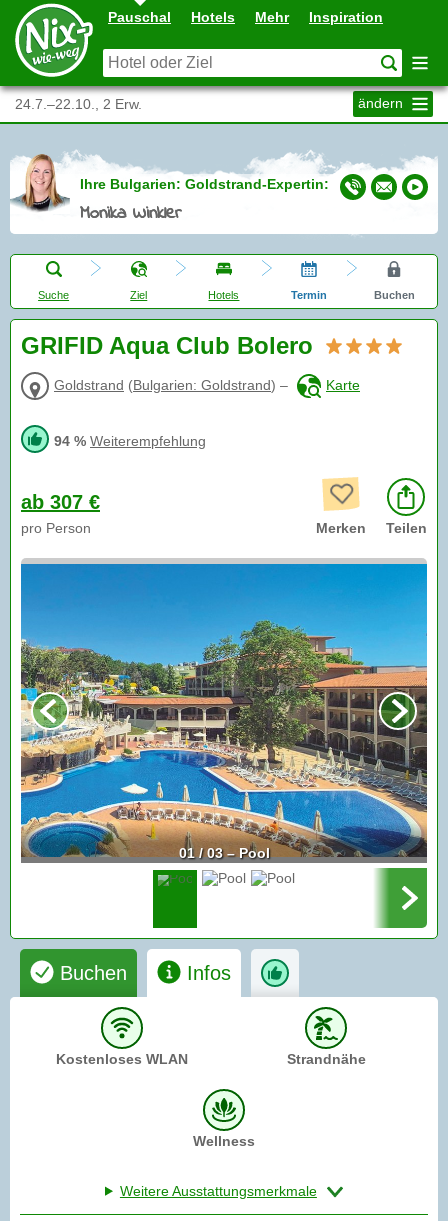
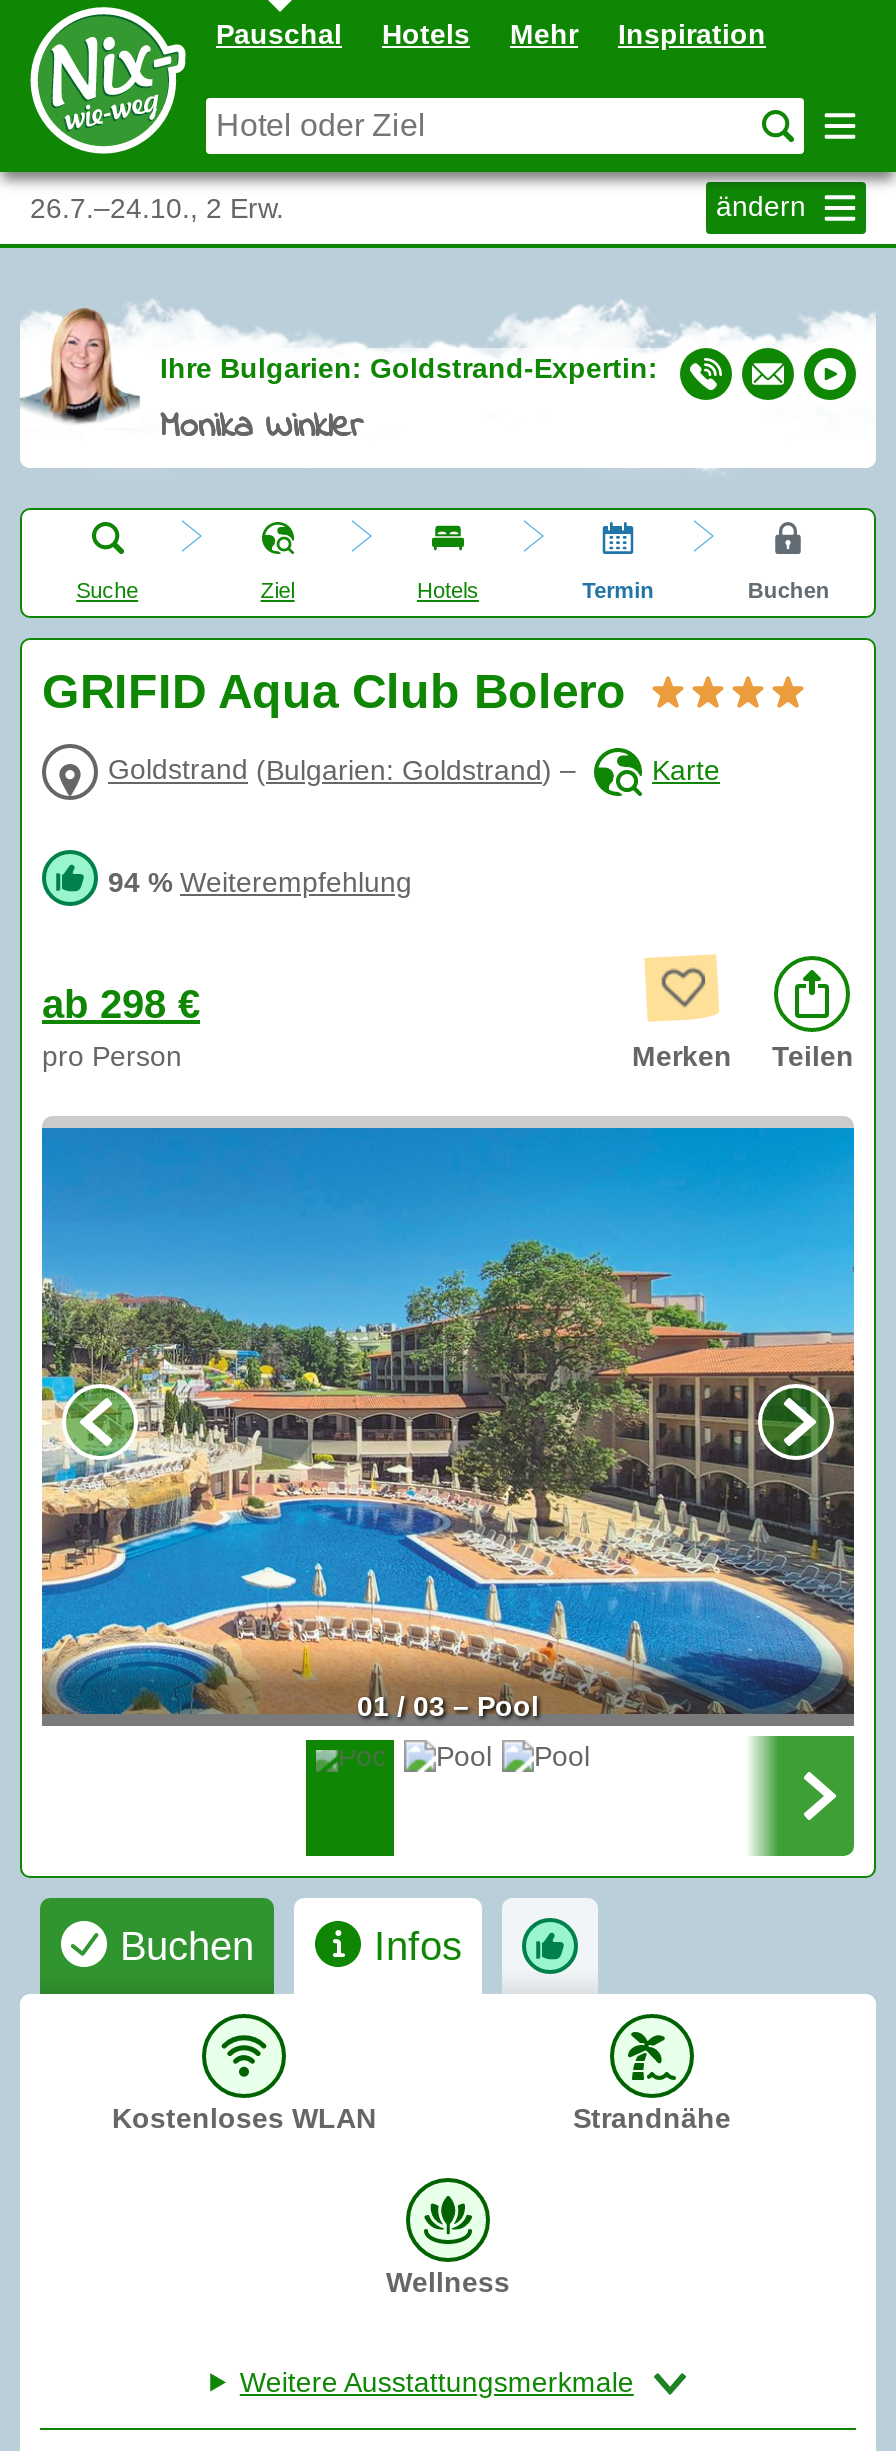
- 24.7.–22.10., 2 Erw.
+ 26.7.–24.10., 2 Erw.

- ab 307 €
+ ab 298 €
